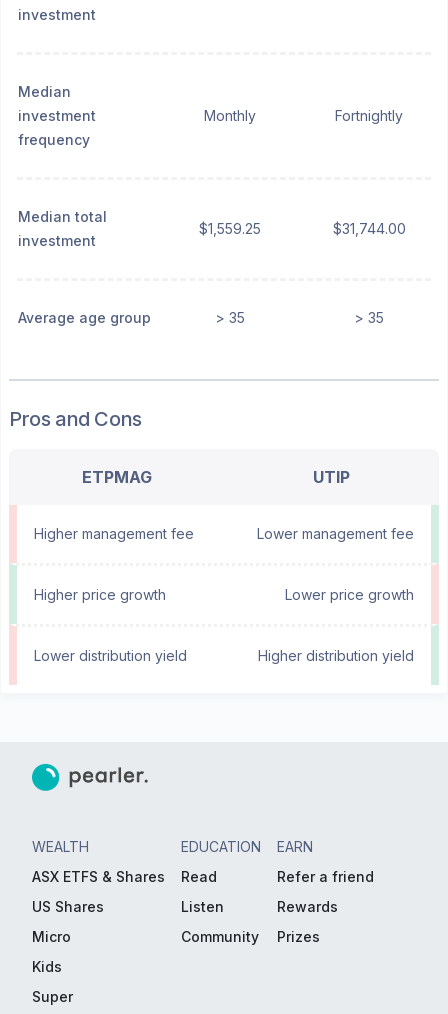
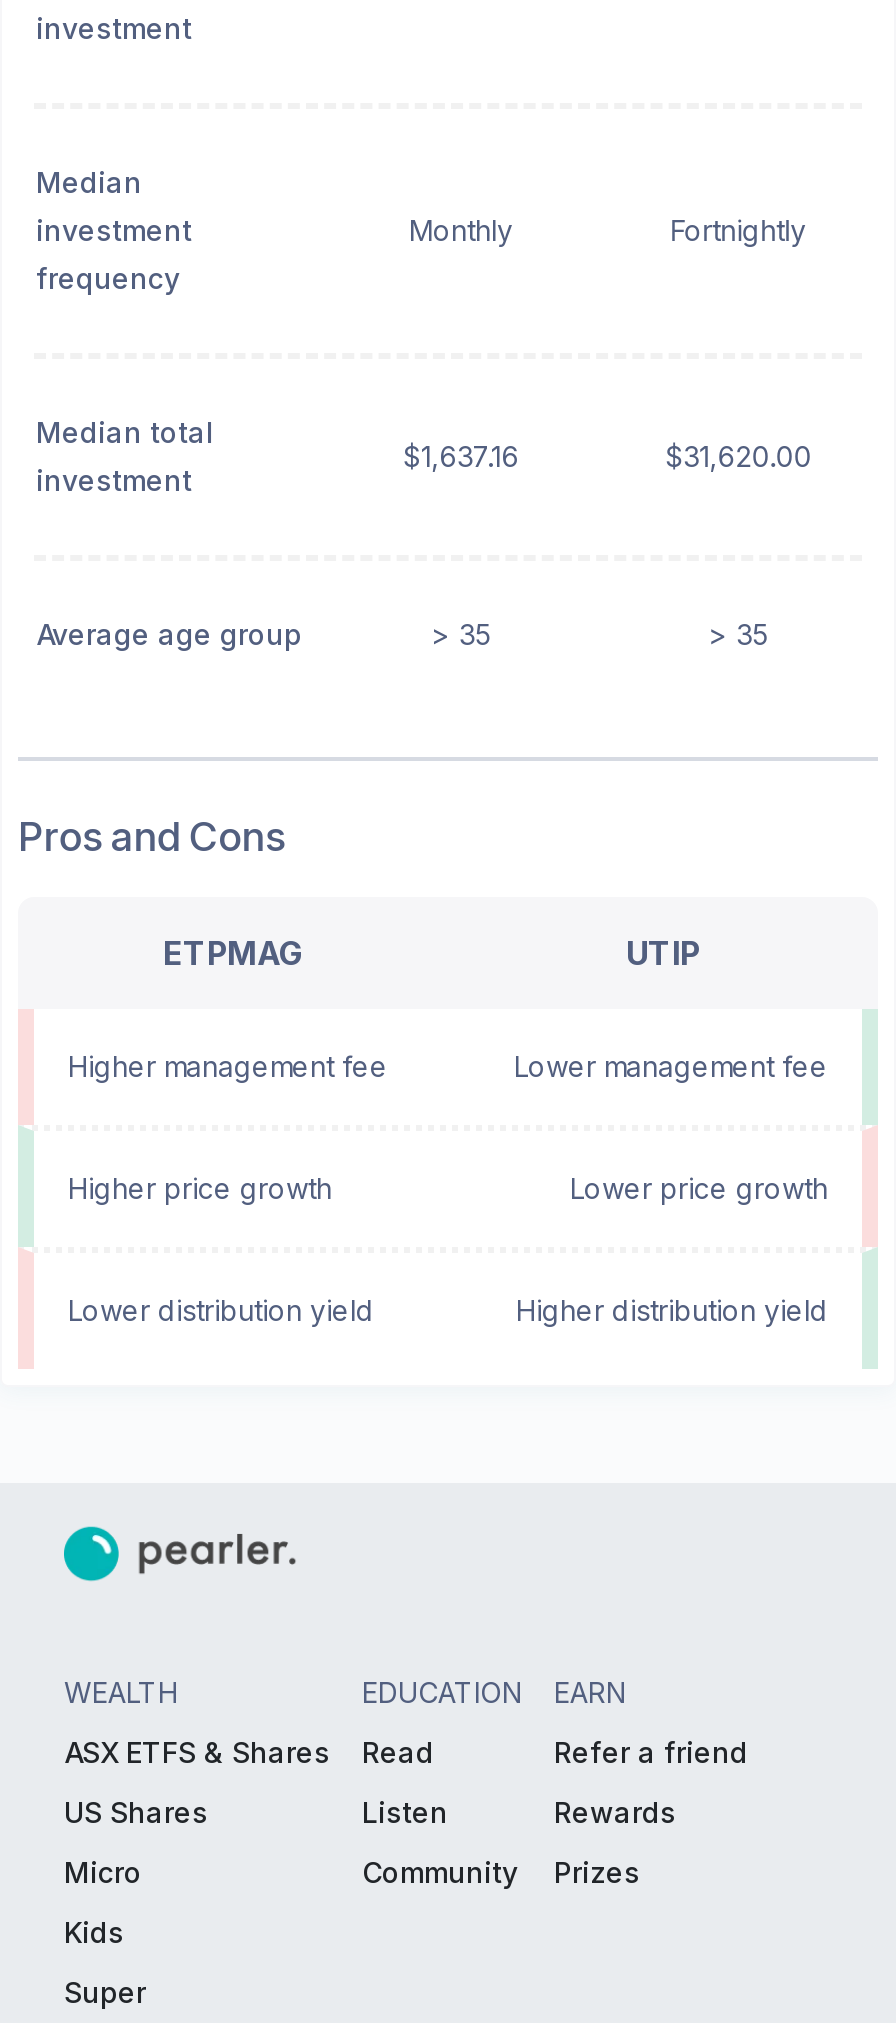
- $1,559.25
+ $1,637.16

- $31,744.00
+ $31,620.00
